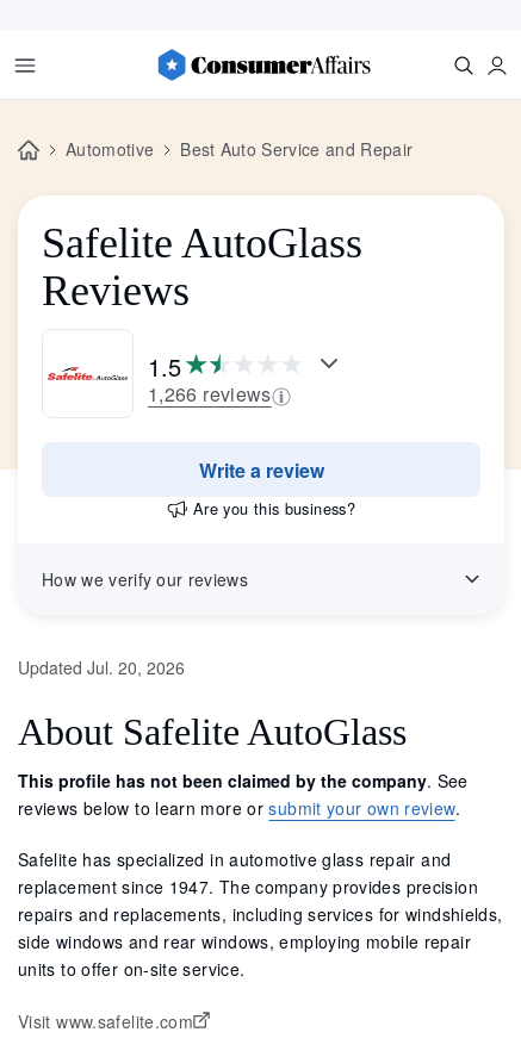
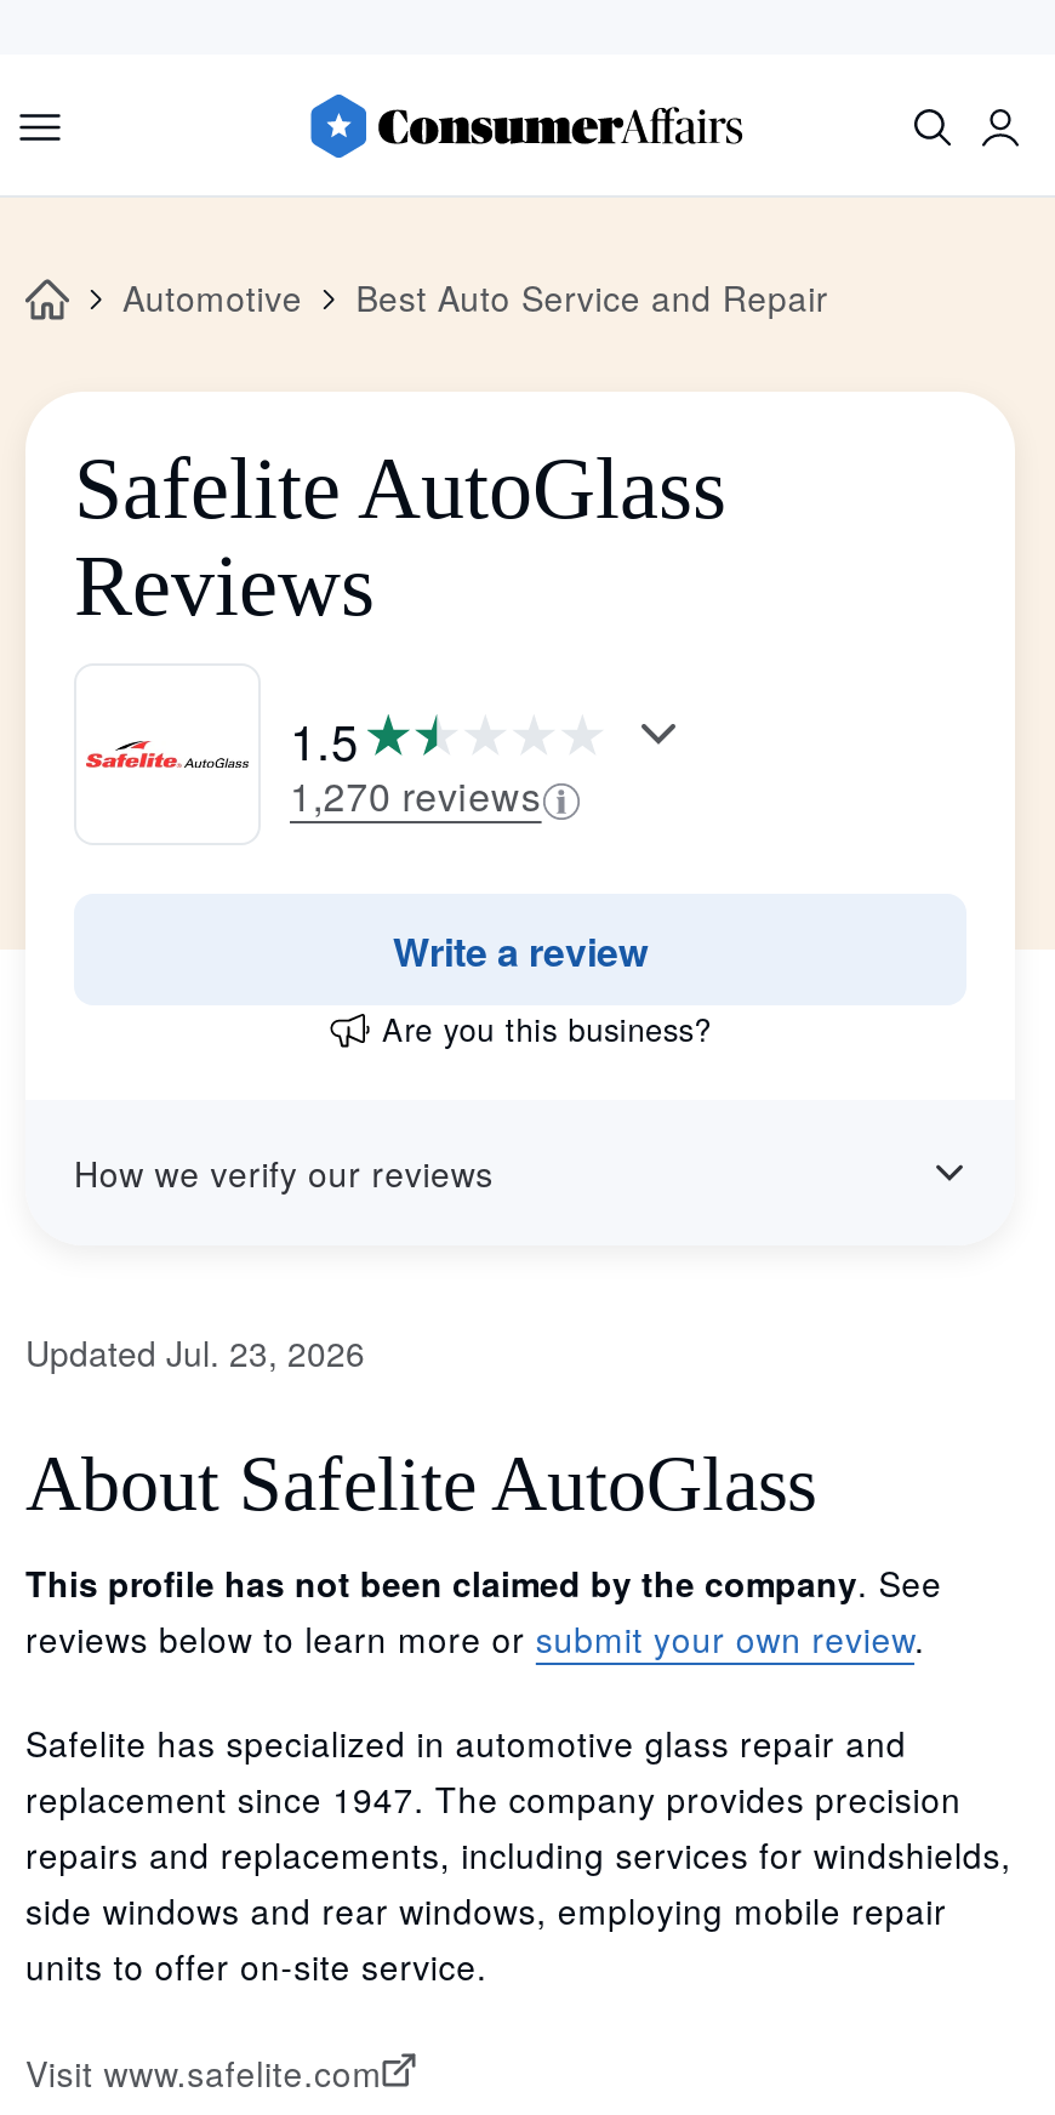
- 1,266 reviews
+ 1,270 reviews

- Updated Jul. 20, 2026
+ Updated Jul. 23, 2026
